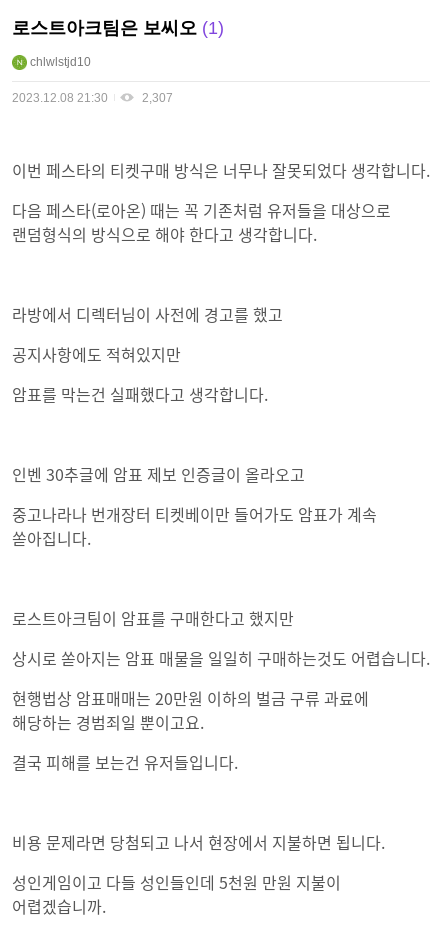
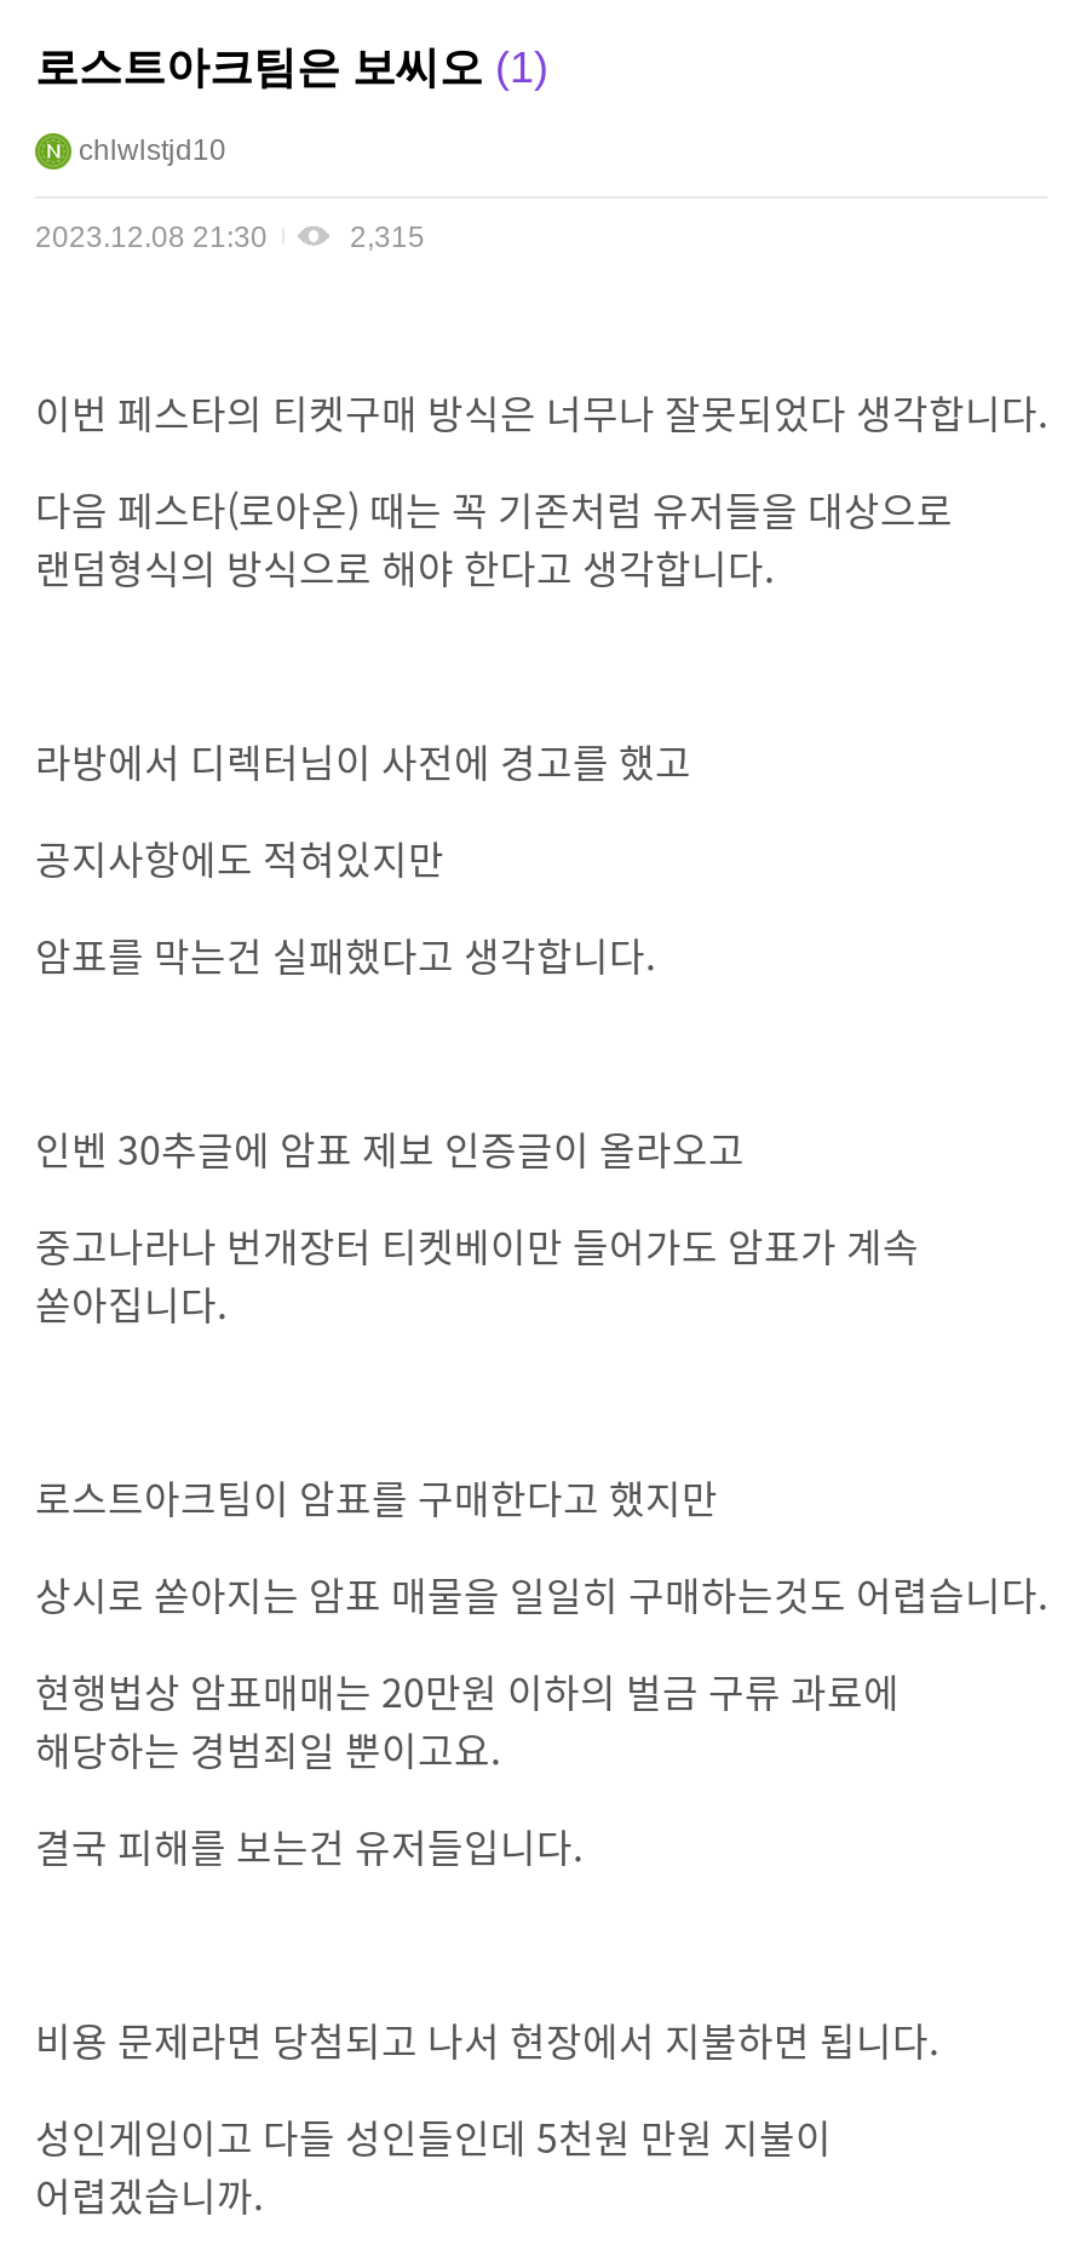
- 2,307
+ 2,315
